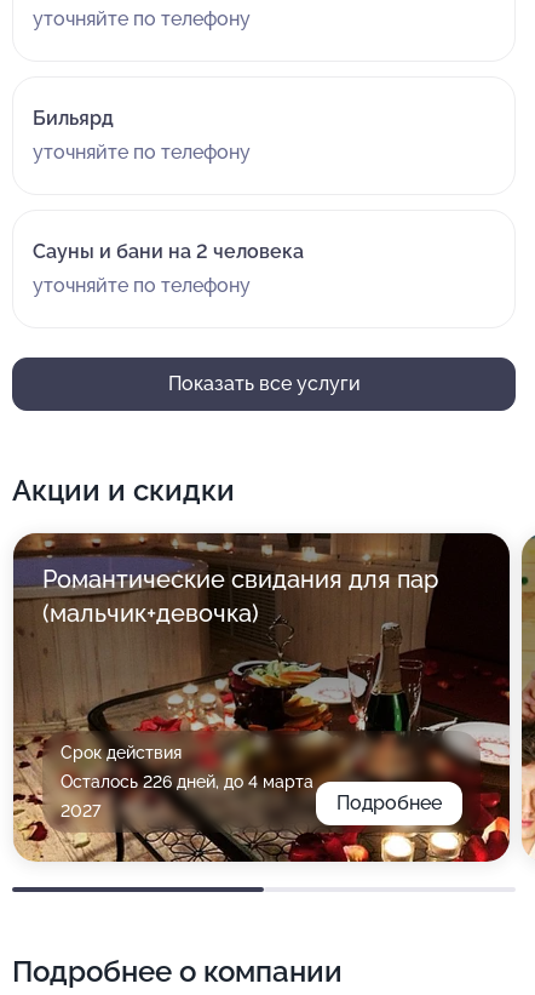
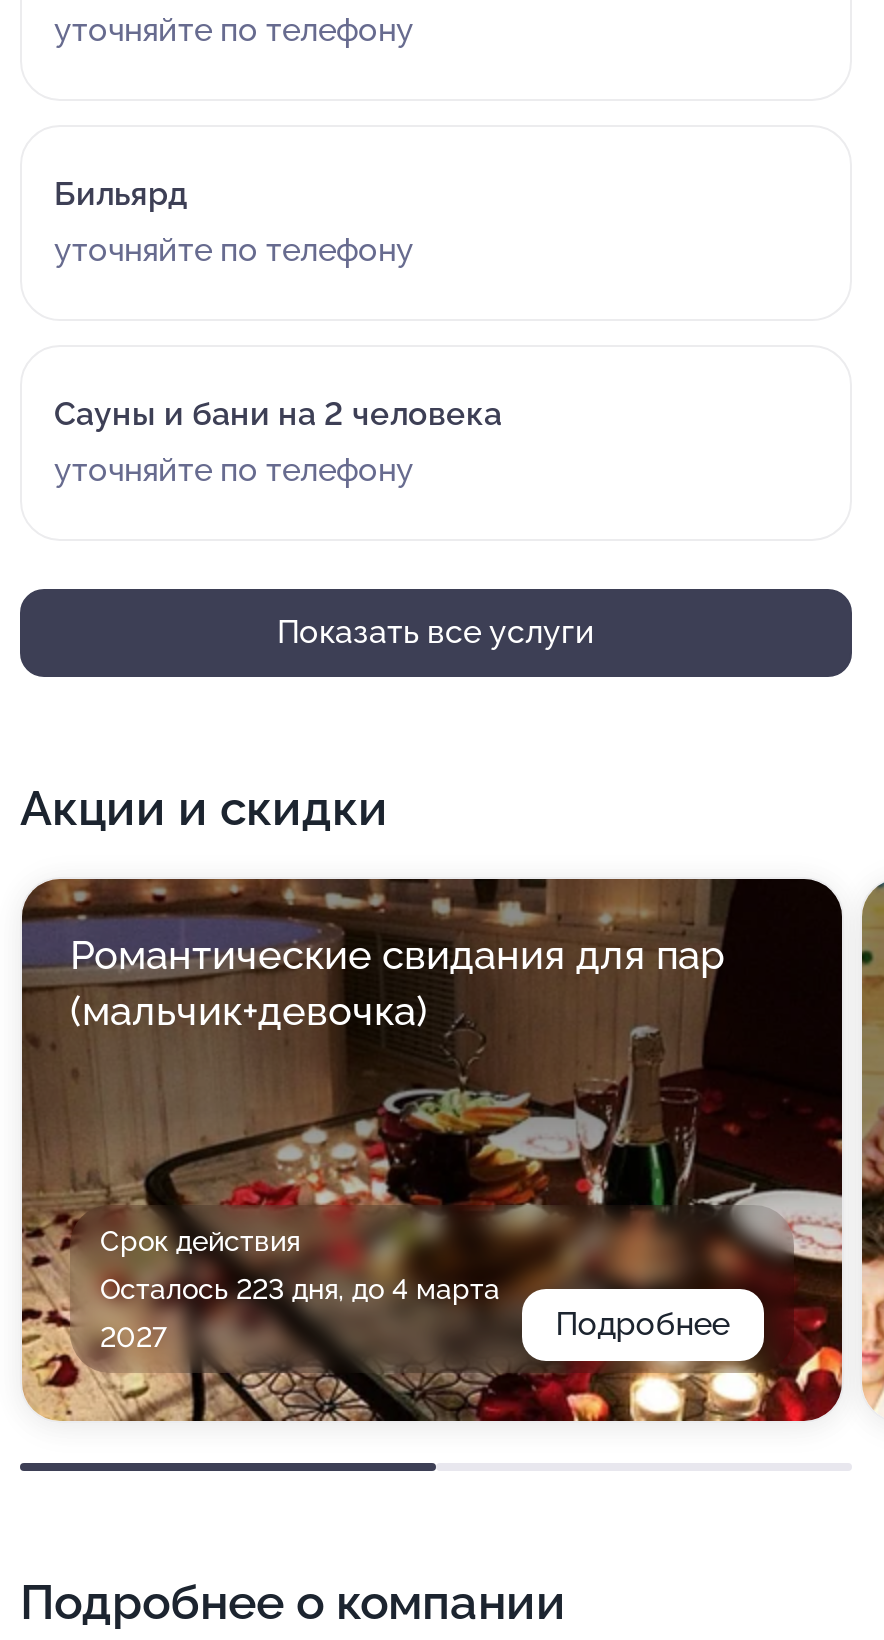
- Осталось 226 дней, до 4 марта
+ Осталось 223 дня, до 4 марта
